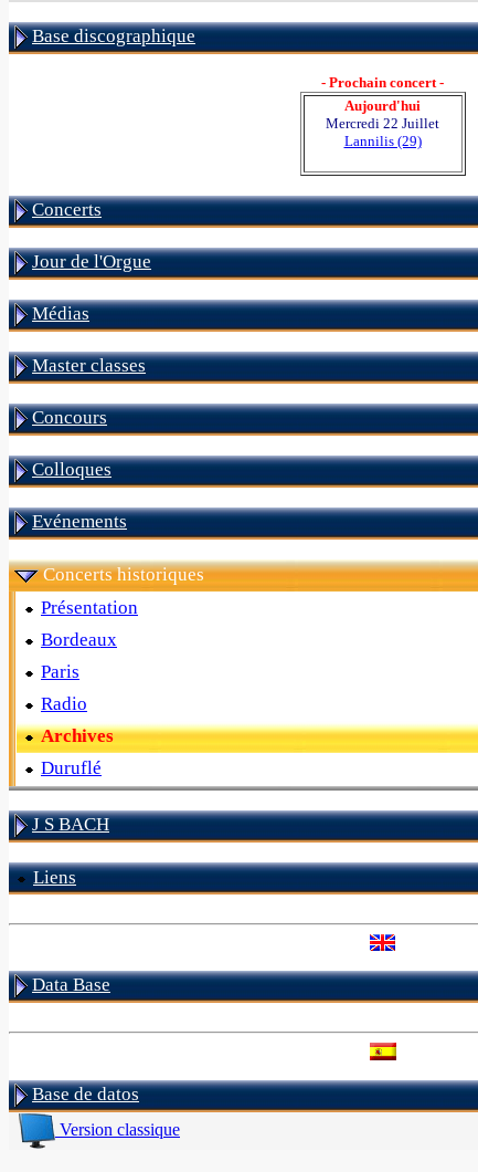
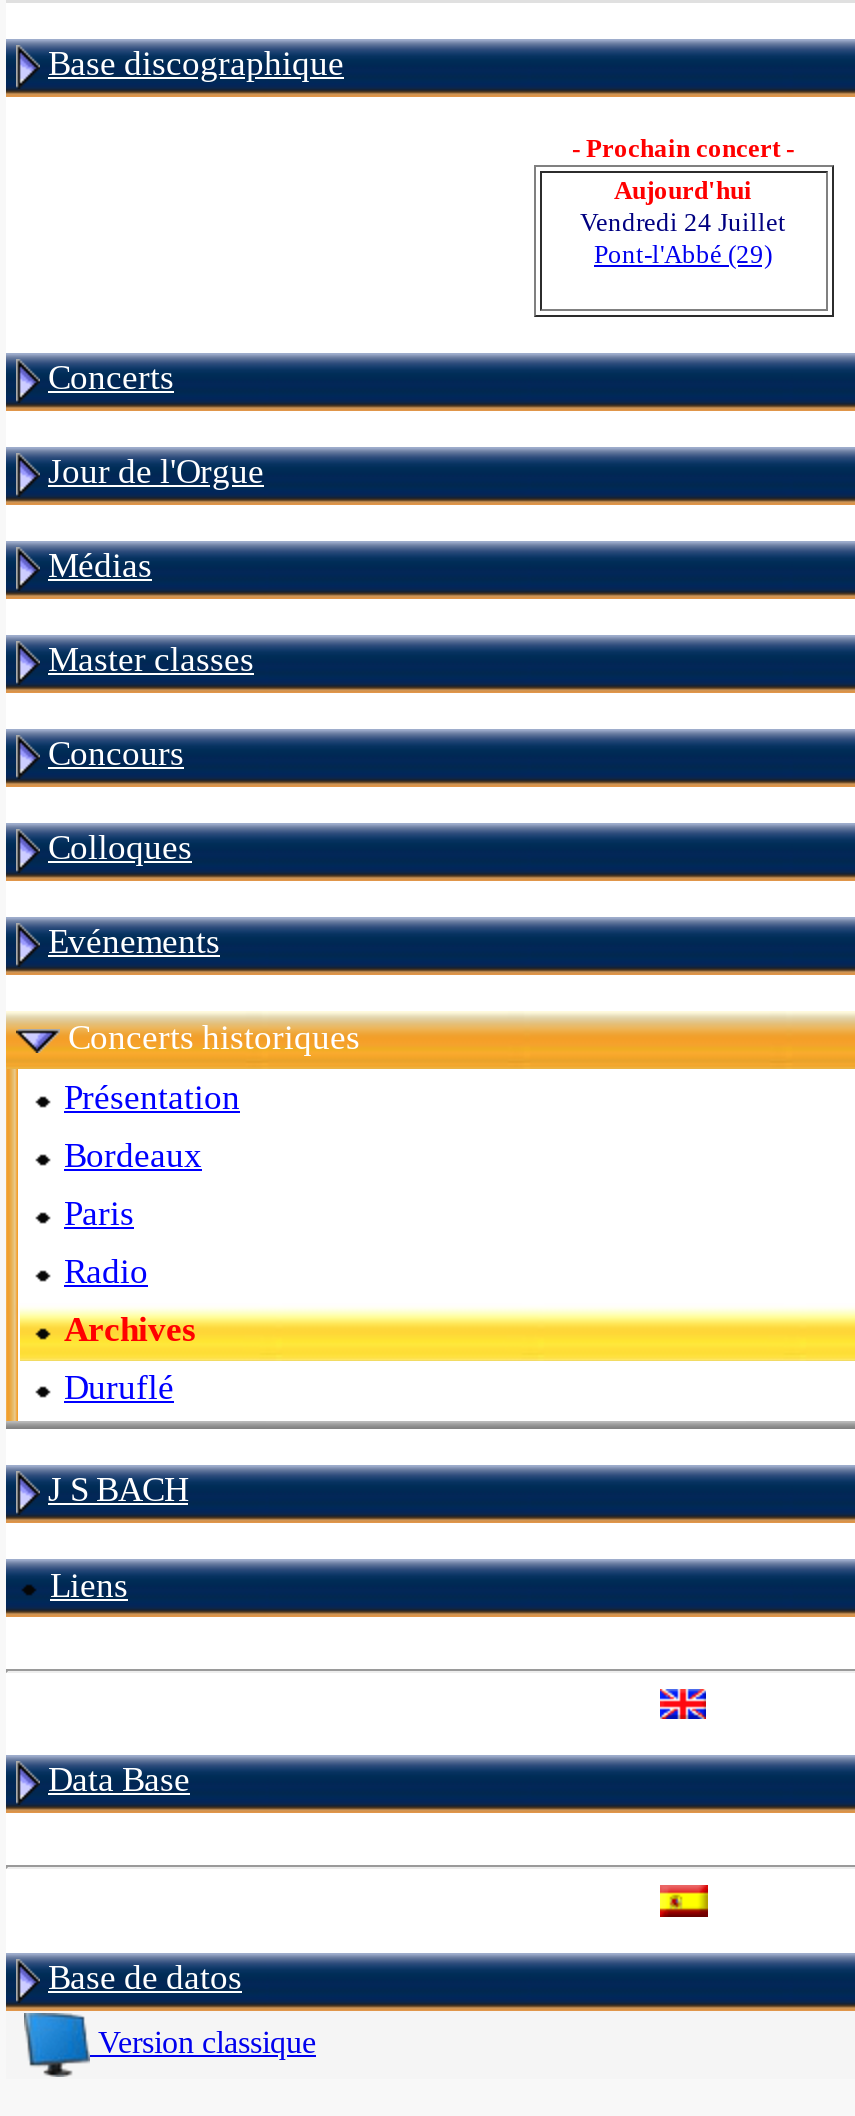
- Mercredi 22 Juillet
- Lannilis (29)
+ Vendredi 24 Juillet
+ Pont-l'Abbé (29)
